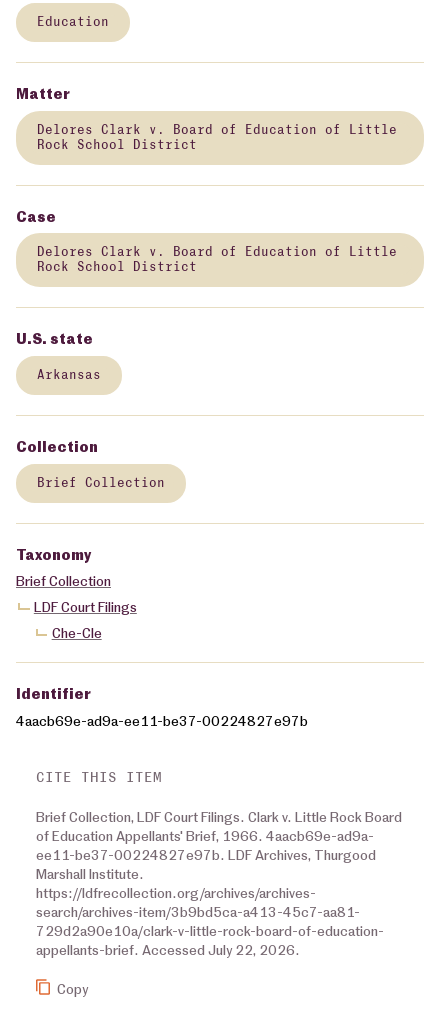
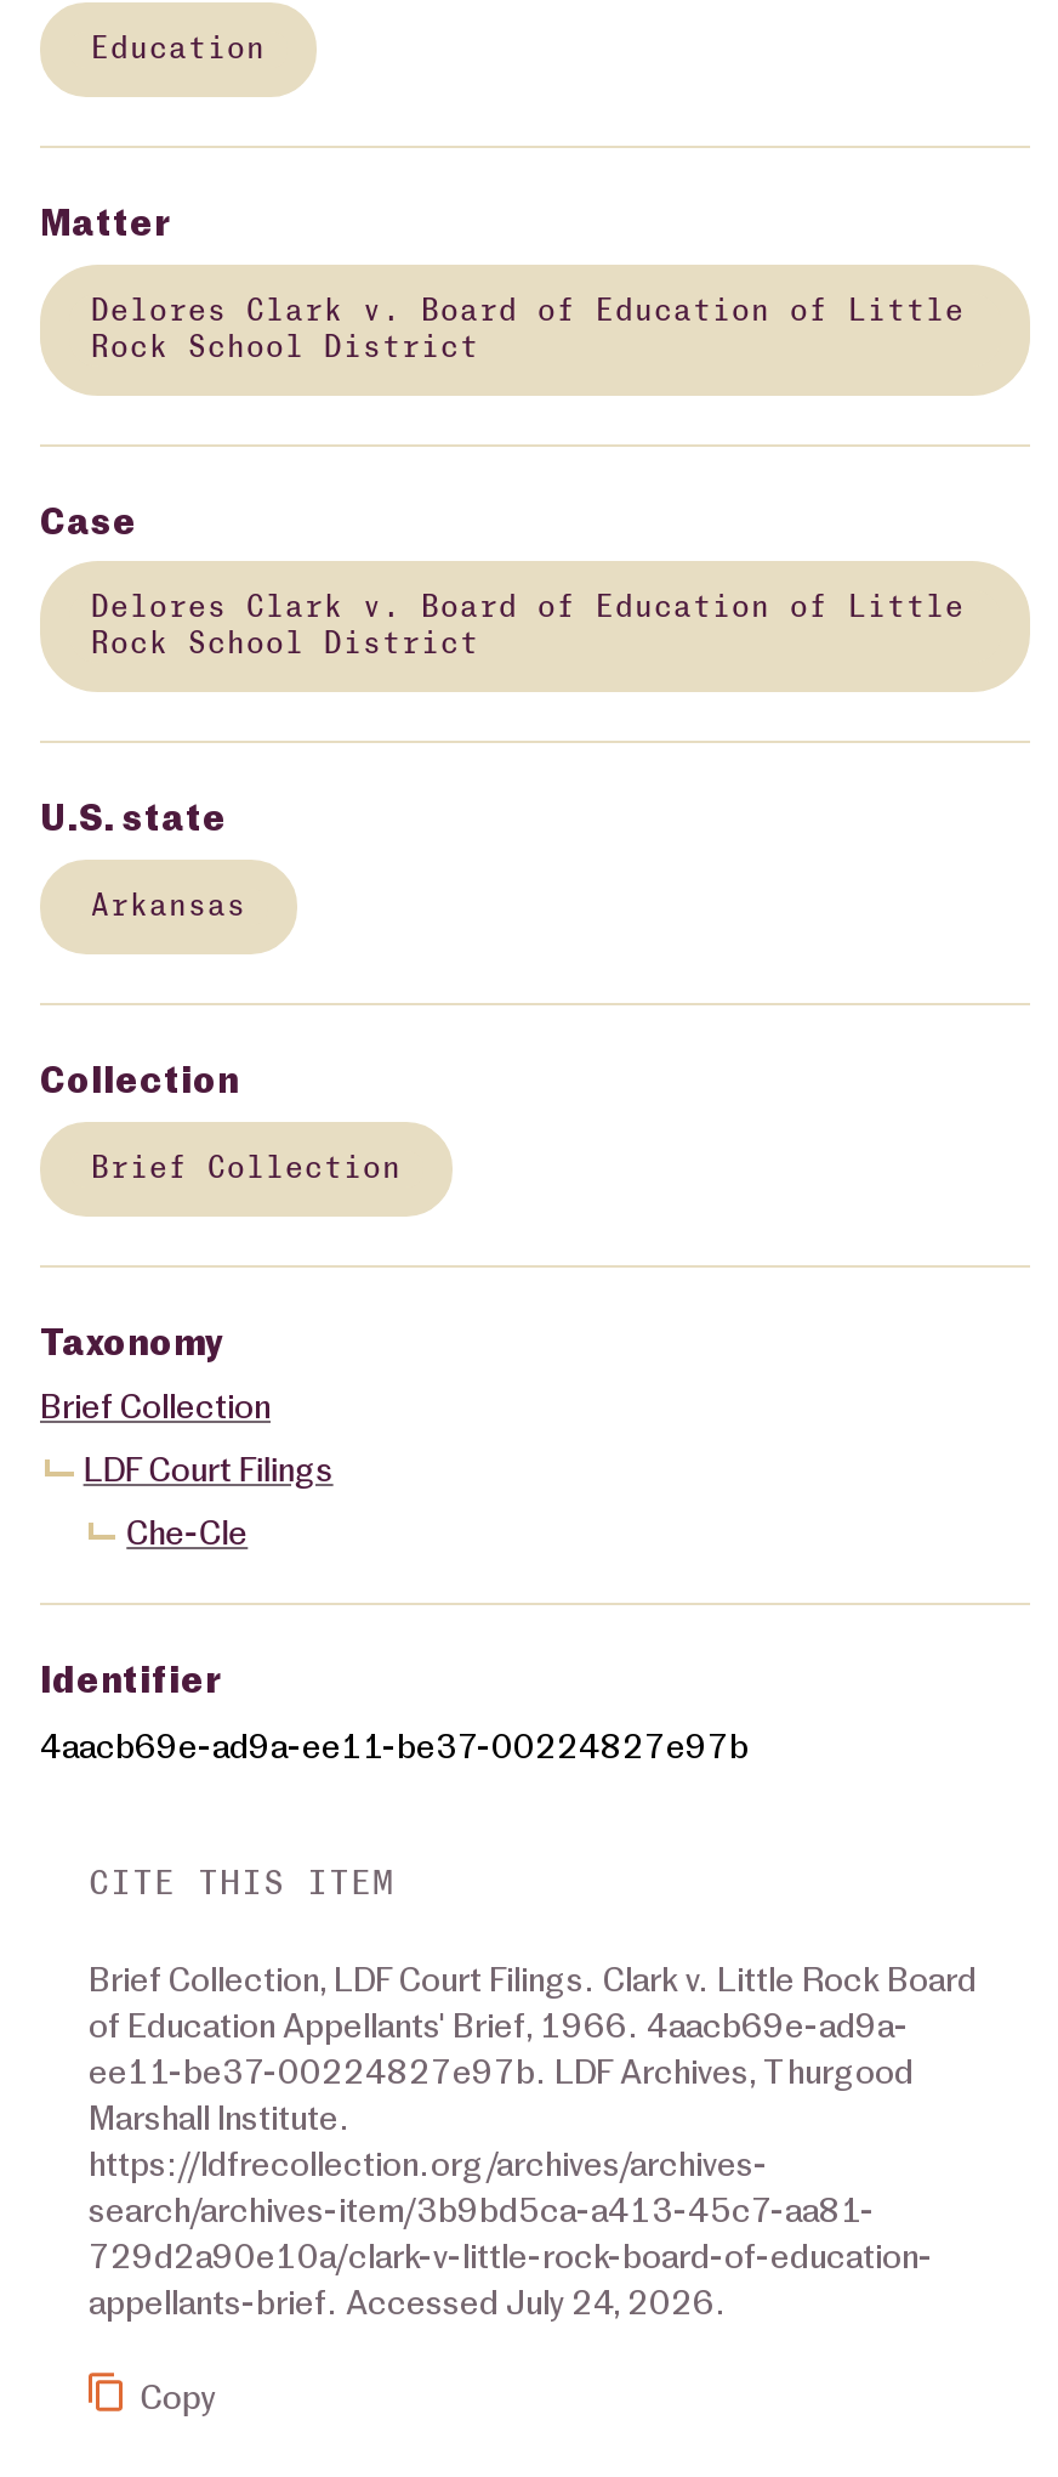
- appellants-brief. Accessed July 22, 2026.
+ appellants-brief. Accessed July 24, 2026.
